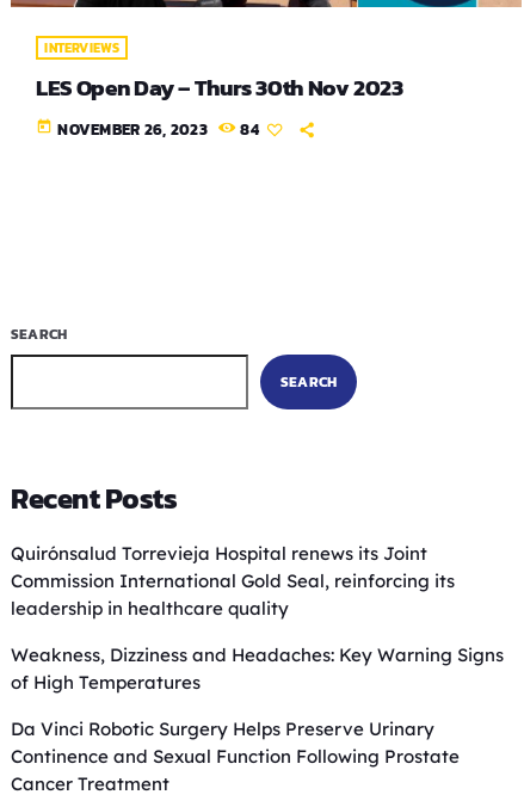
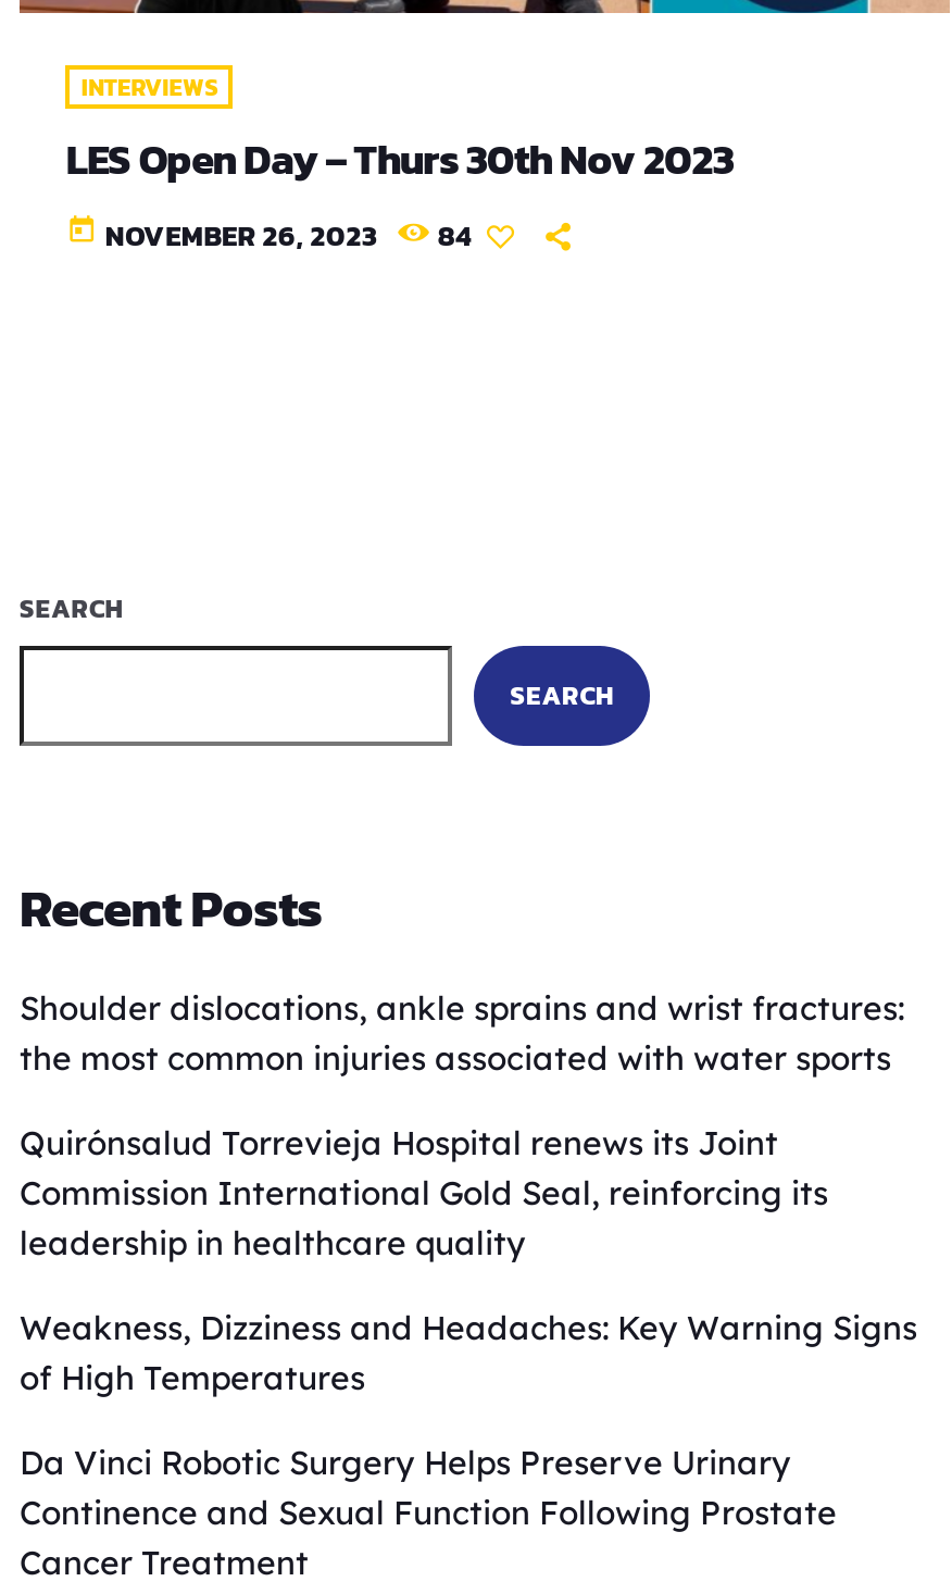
+ Shoulder dislocations, ankle sprains and wrist fractures:
+ the most common injuries associated with water sports
